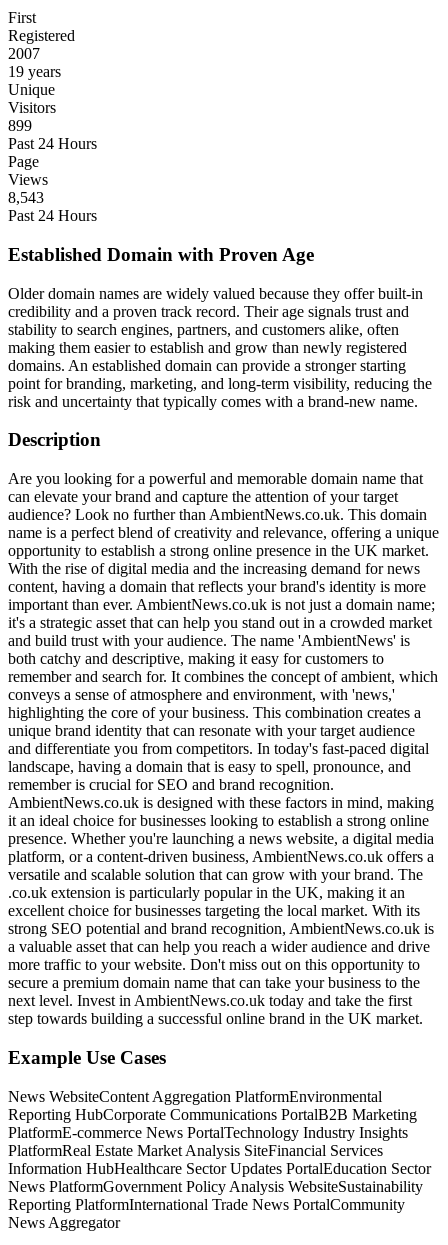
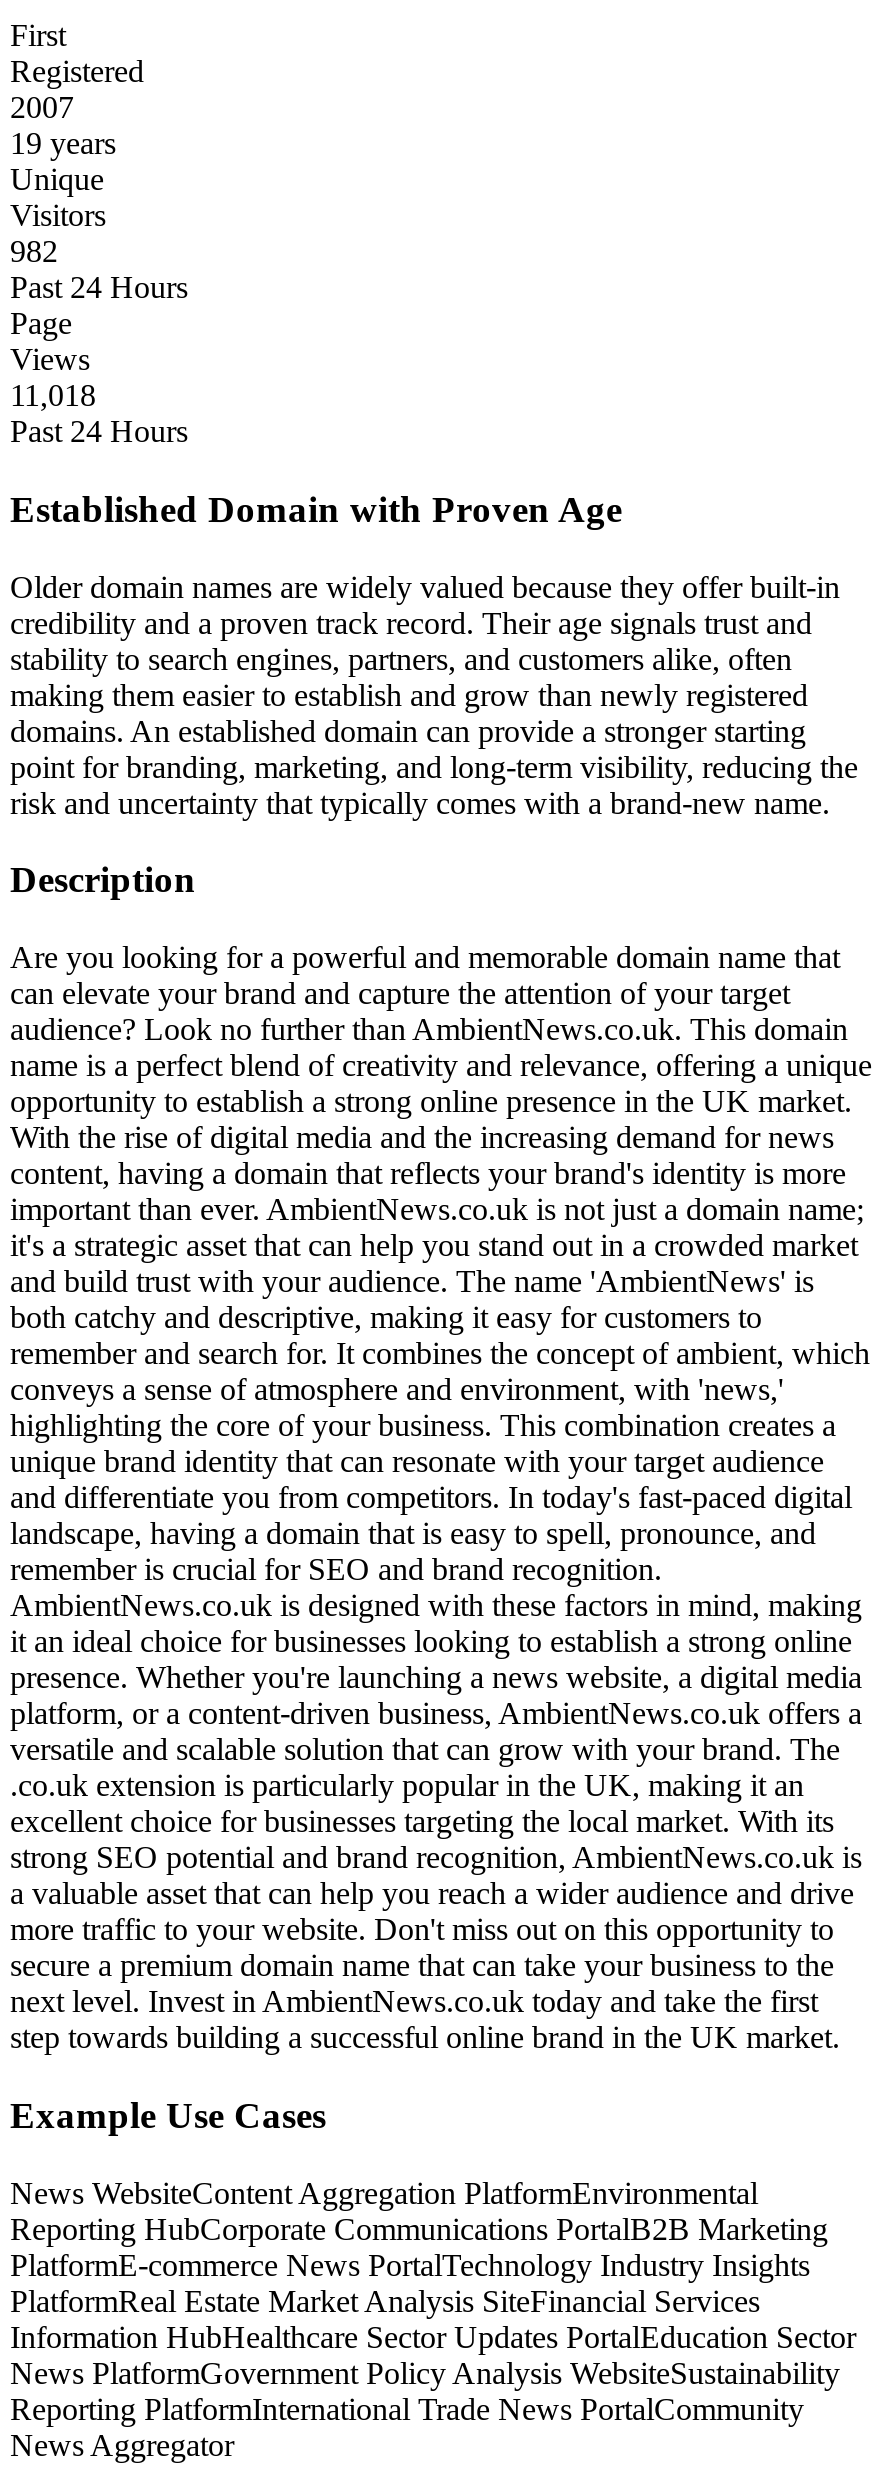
- 899
+ 982

- 8,543
+ 11,018
